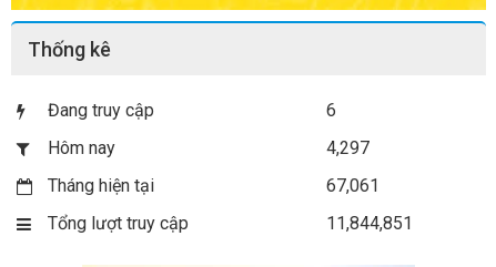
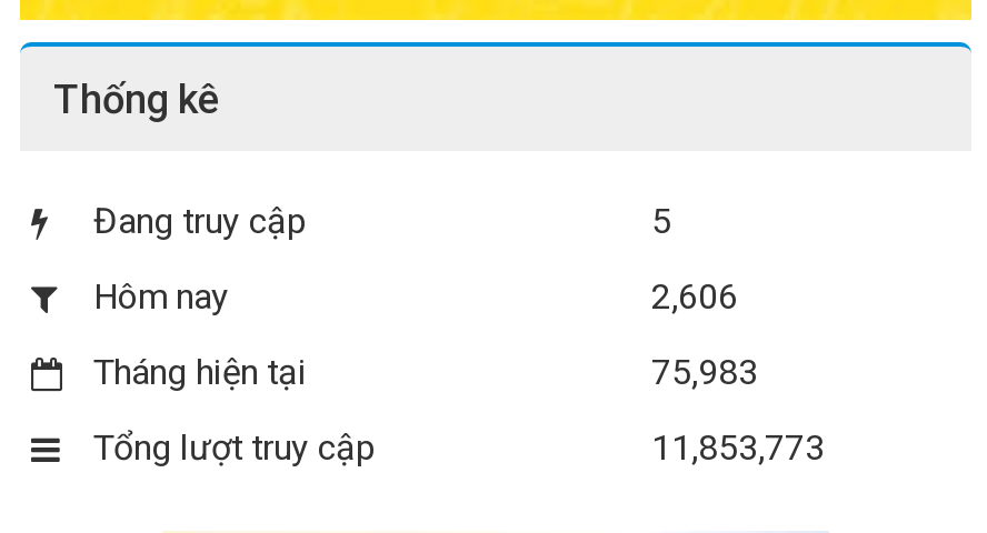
- 6
+ 5

- 4,297
+ 2,606

- 67,061
+ 75,983

- 11,844,851
+ 11,853,773
